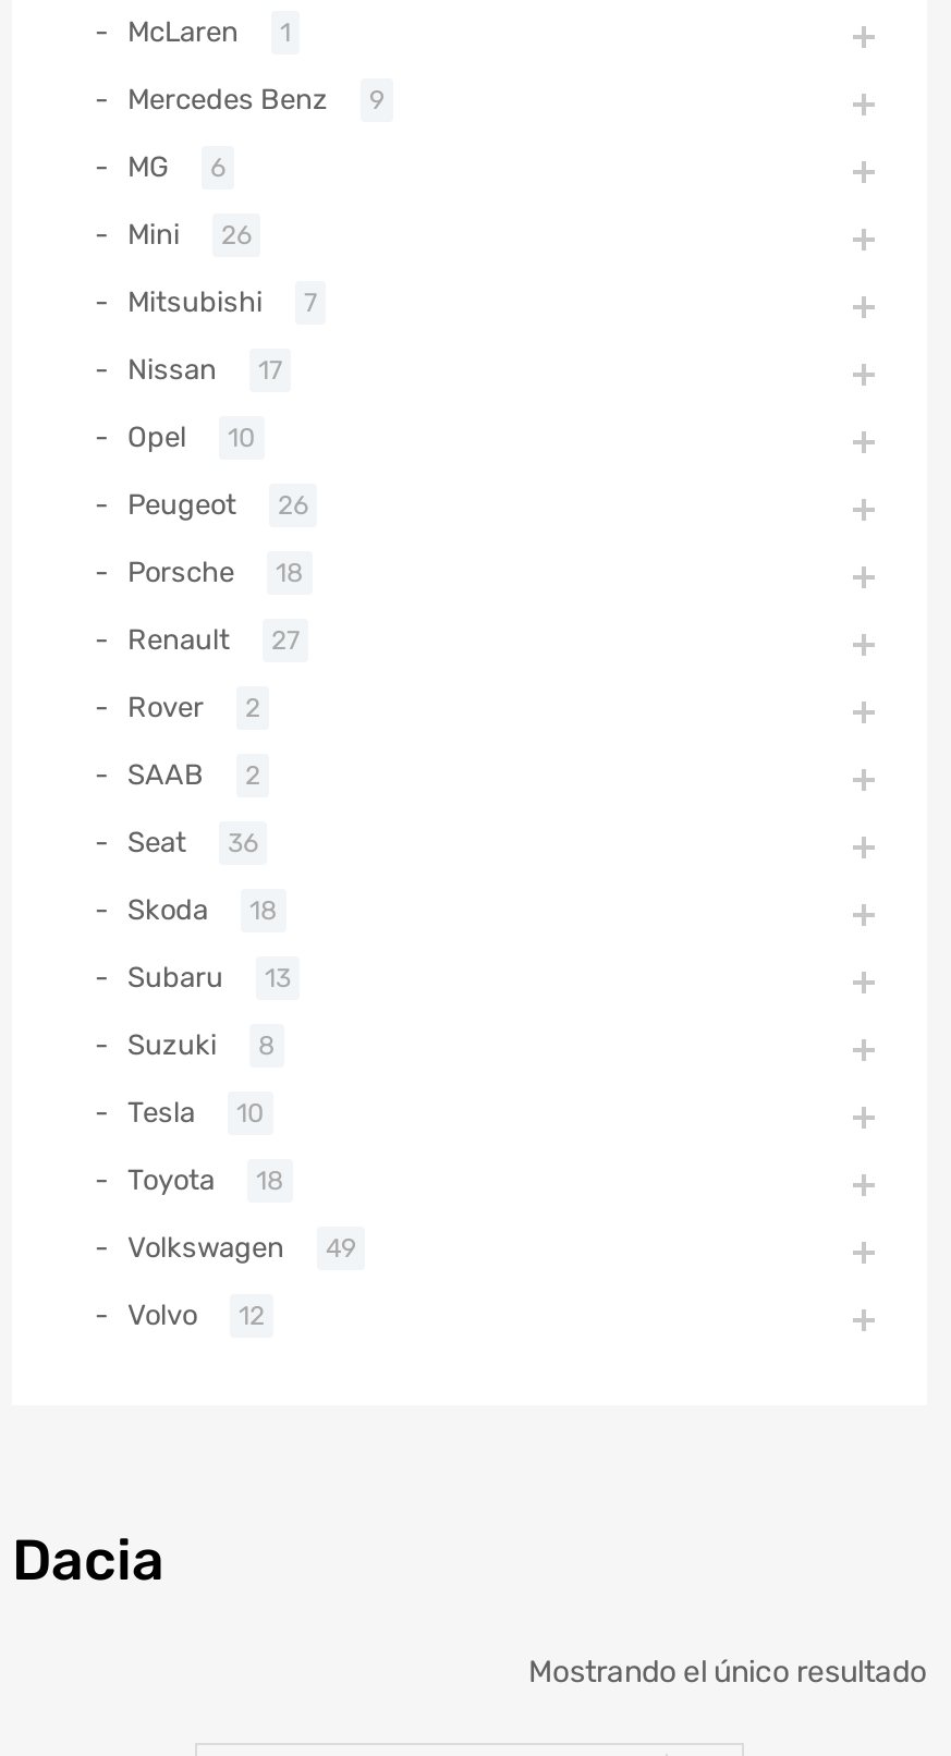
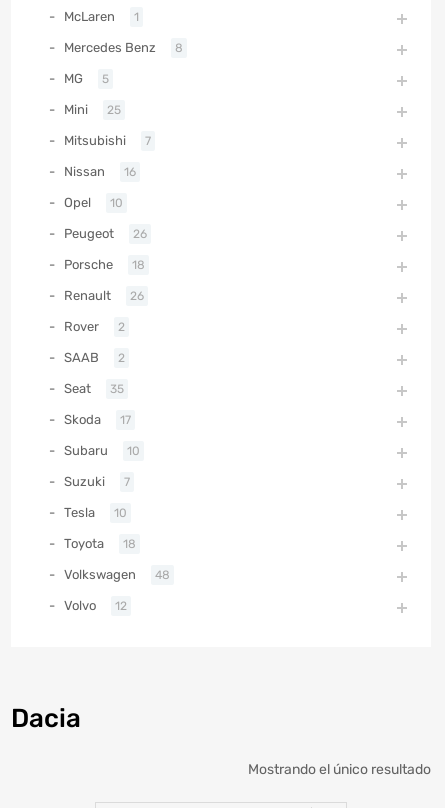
- Mercedes Benz 9
+ Mercedes Benz 8

- MG 6
+ MG 5

- Mini 26
+ Mini 25

- Nissan 17
+ Nissan 16

- Renault 27
+ Renault 26

- Seat 36
+ Seat 35

- Skoda 18
+ Skoda 17

- Subaru 13
+ Subaru 10

- Suzuki 8
+ Suzuki 7

- Volkswagen 49
+ Volkswagen 48
